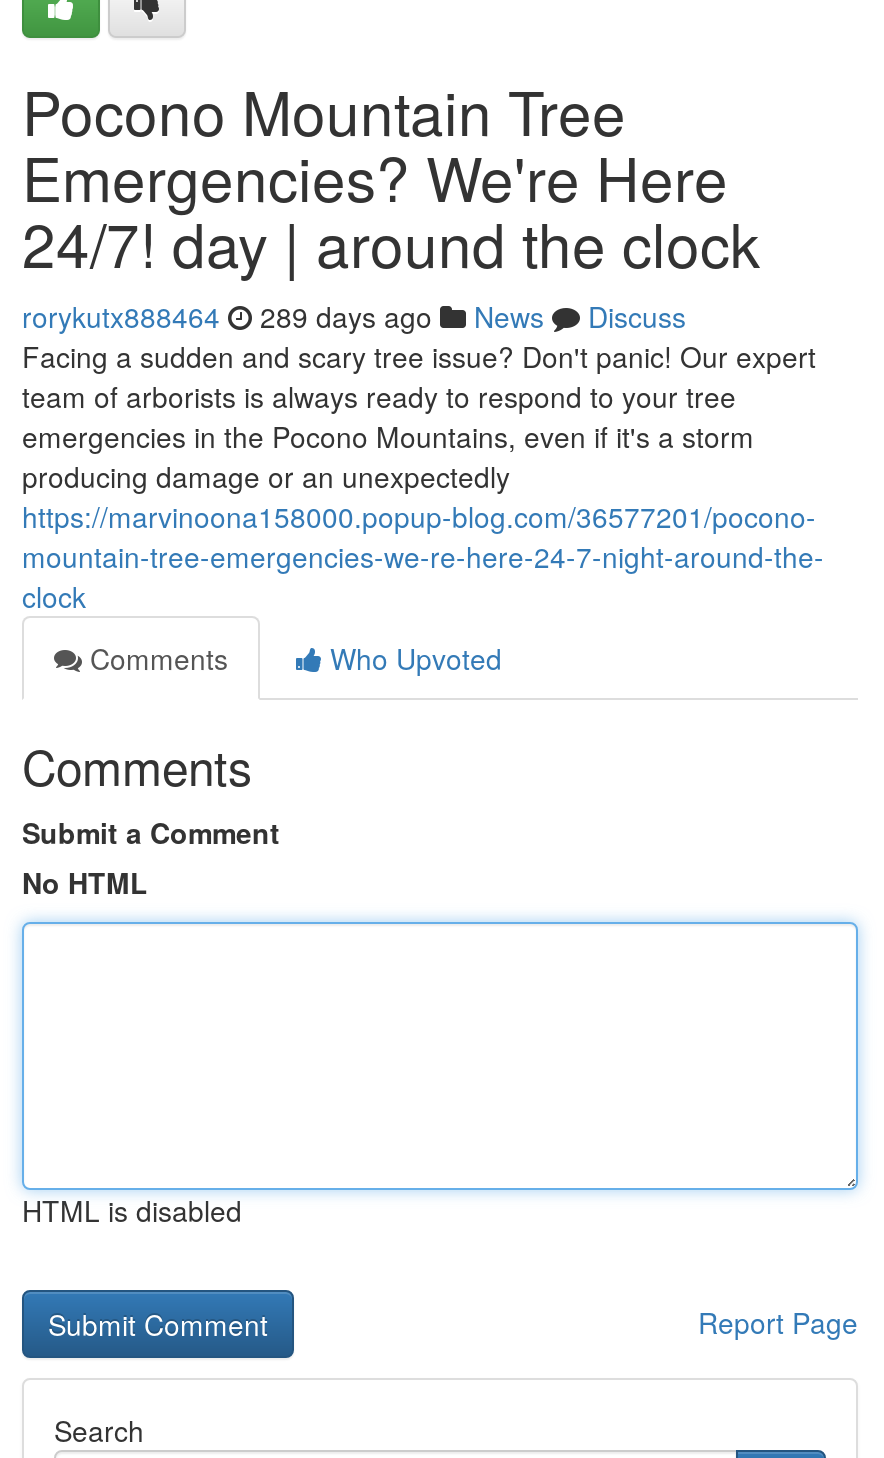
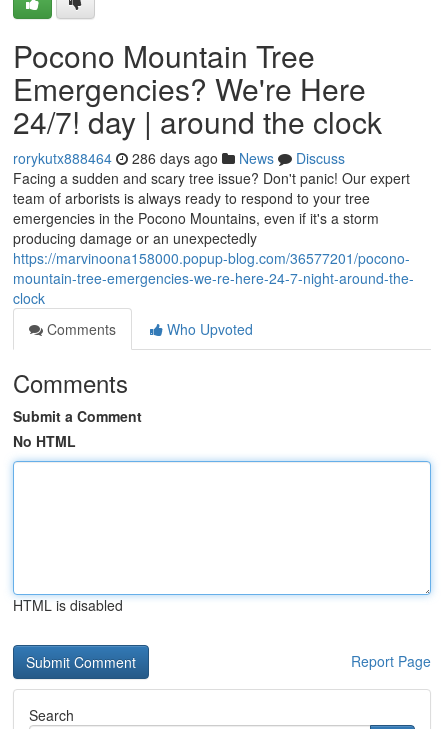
- rorykutx888464 289 days ago News Discuss
+ rorykutx888464 286 days ago News Discuss
